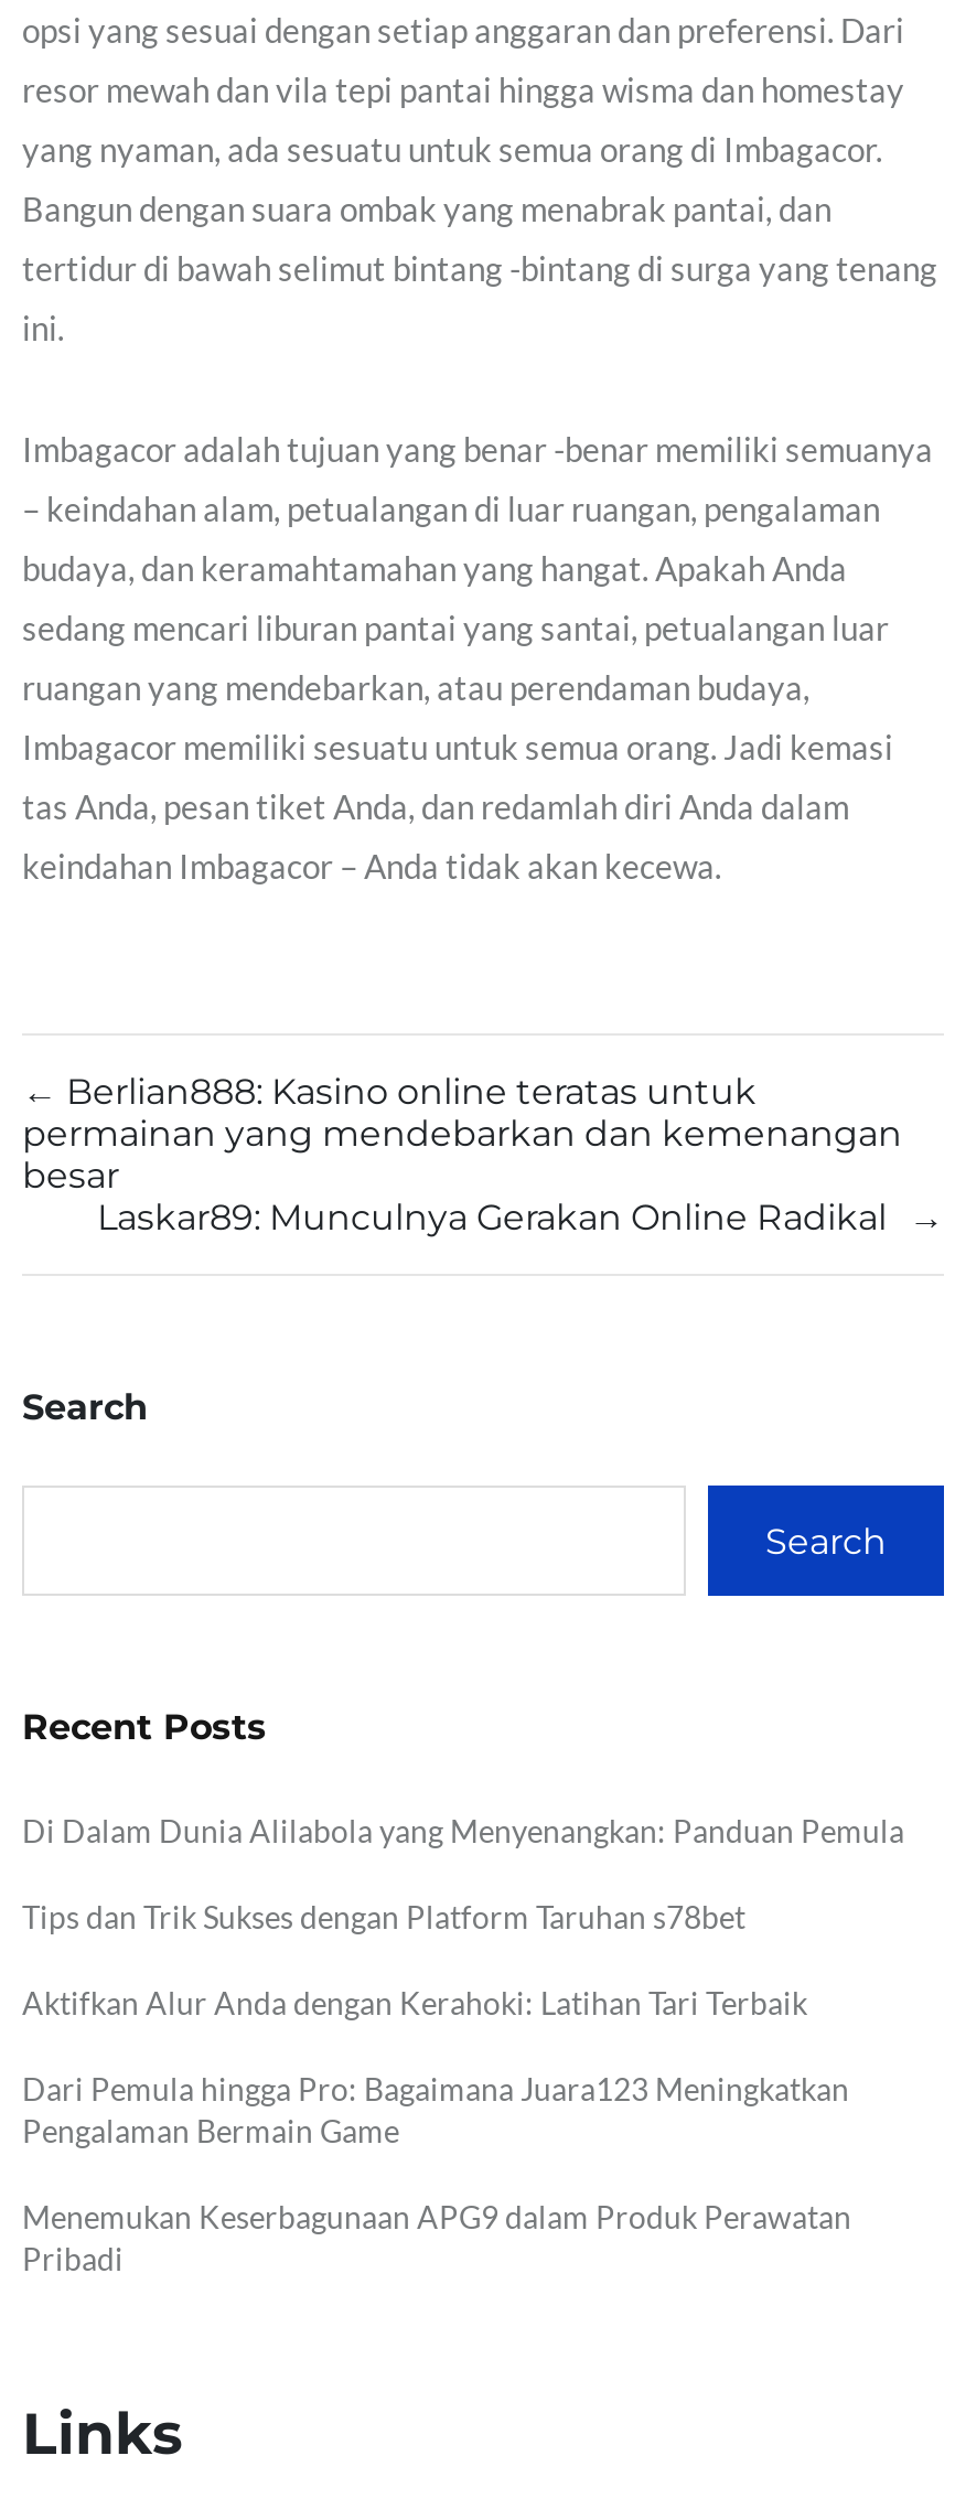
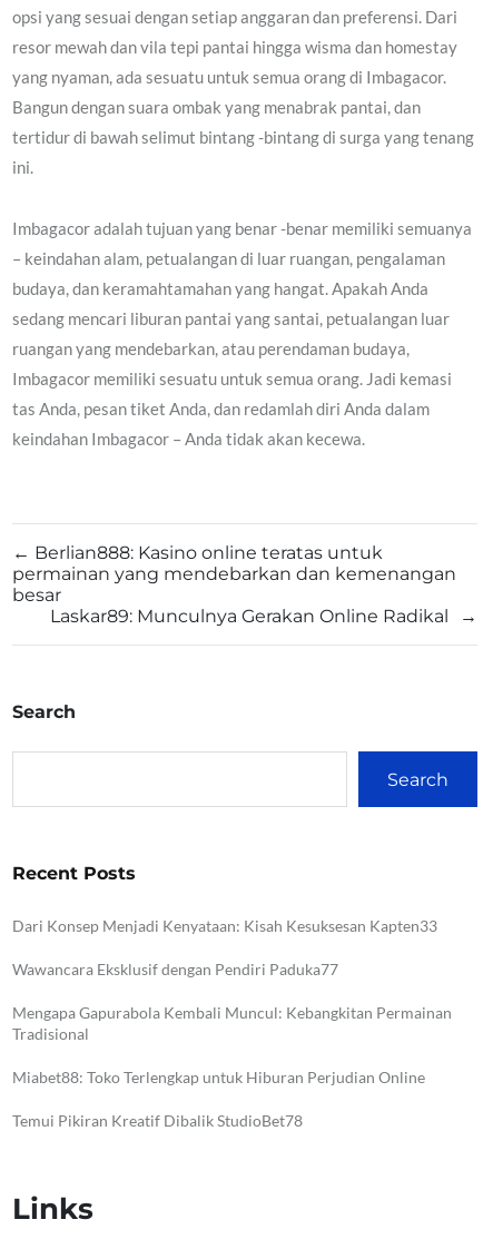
- Di Dalam Dunia Alilabola yang Menyenangkan: Panduan Pemula
+ Dari Konsep Menjadi Kenyataan: Kisah Kesuksesan Kapten33

- Tips dan Trik Sukses dengan Platform Taruhan s78bet
+ Wawancara Eksklusif dengan Pendiri Paduka77

- Aktifkan Alur Anda dengan Kerahoki: Latihan Tari Terbaik
+ Mengapa Gapurabola Kembali Muncul: Kebangkitan Permainan
+ Tradisional

- Dari Pemula hingga Pro: Bagaimana Juara123 Meningkatkan
- Pengalaman Bermain Game
+ Miabet88: Toko Terlengkap untuk Hiburan Perjudian Online

- Menemukan Keserbagunaan APG9 dalam Produk Perawatan
- Pribadi
+ Temui Pikiran Kreatif Dibalik StudioBet78
